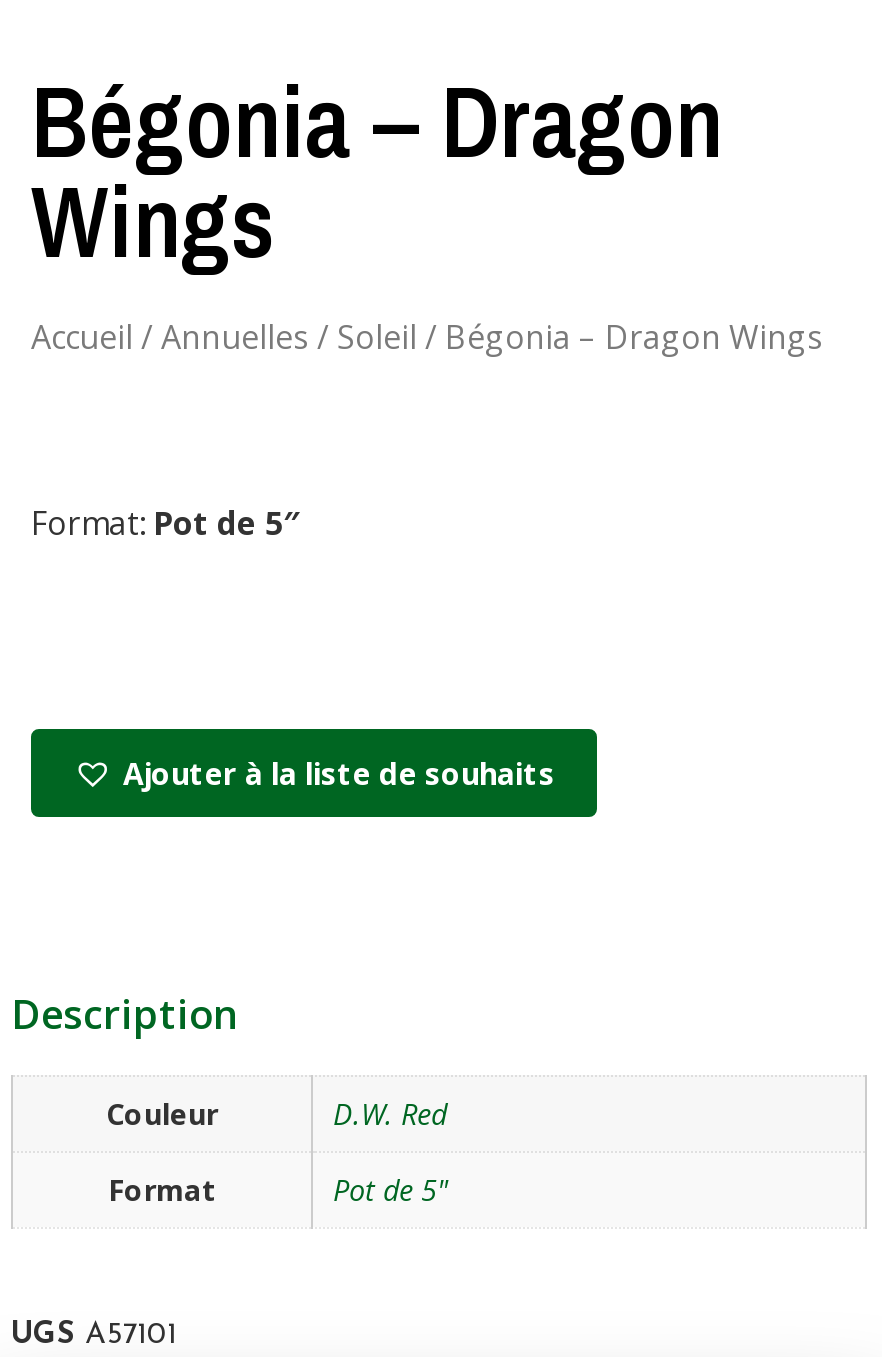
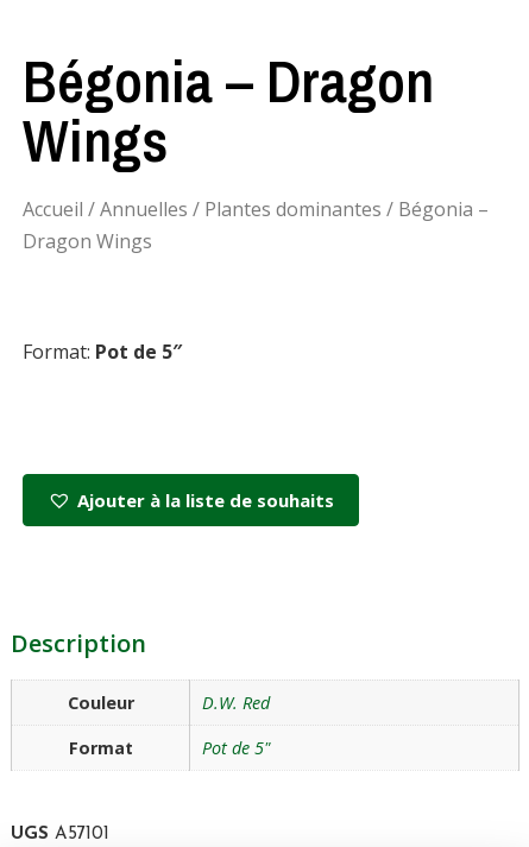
- Accueil / Annuelles / Soleil / Bégonia – Dragon Wings
+ Accueil / Annuelles / Plantes dominantes / Bégonia –
+ Dragon Wings
